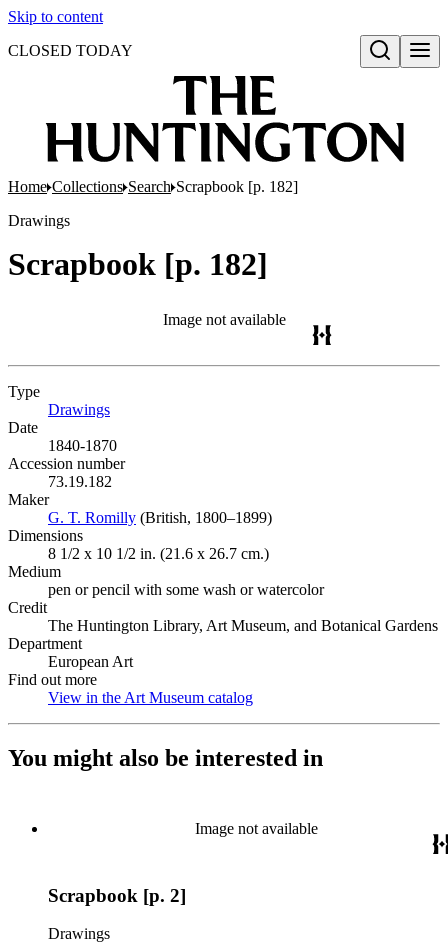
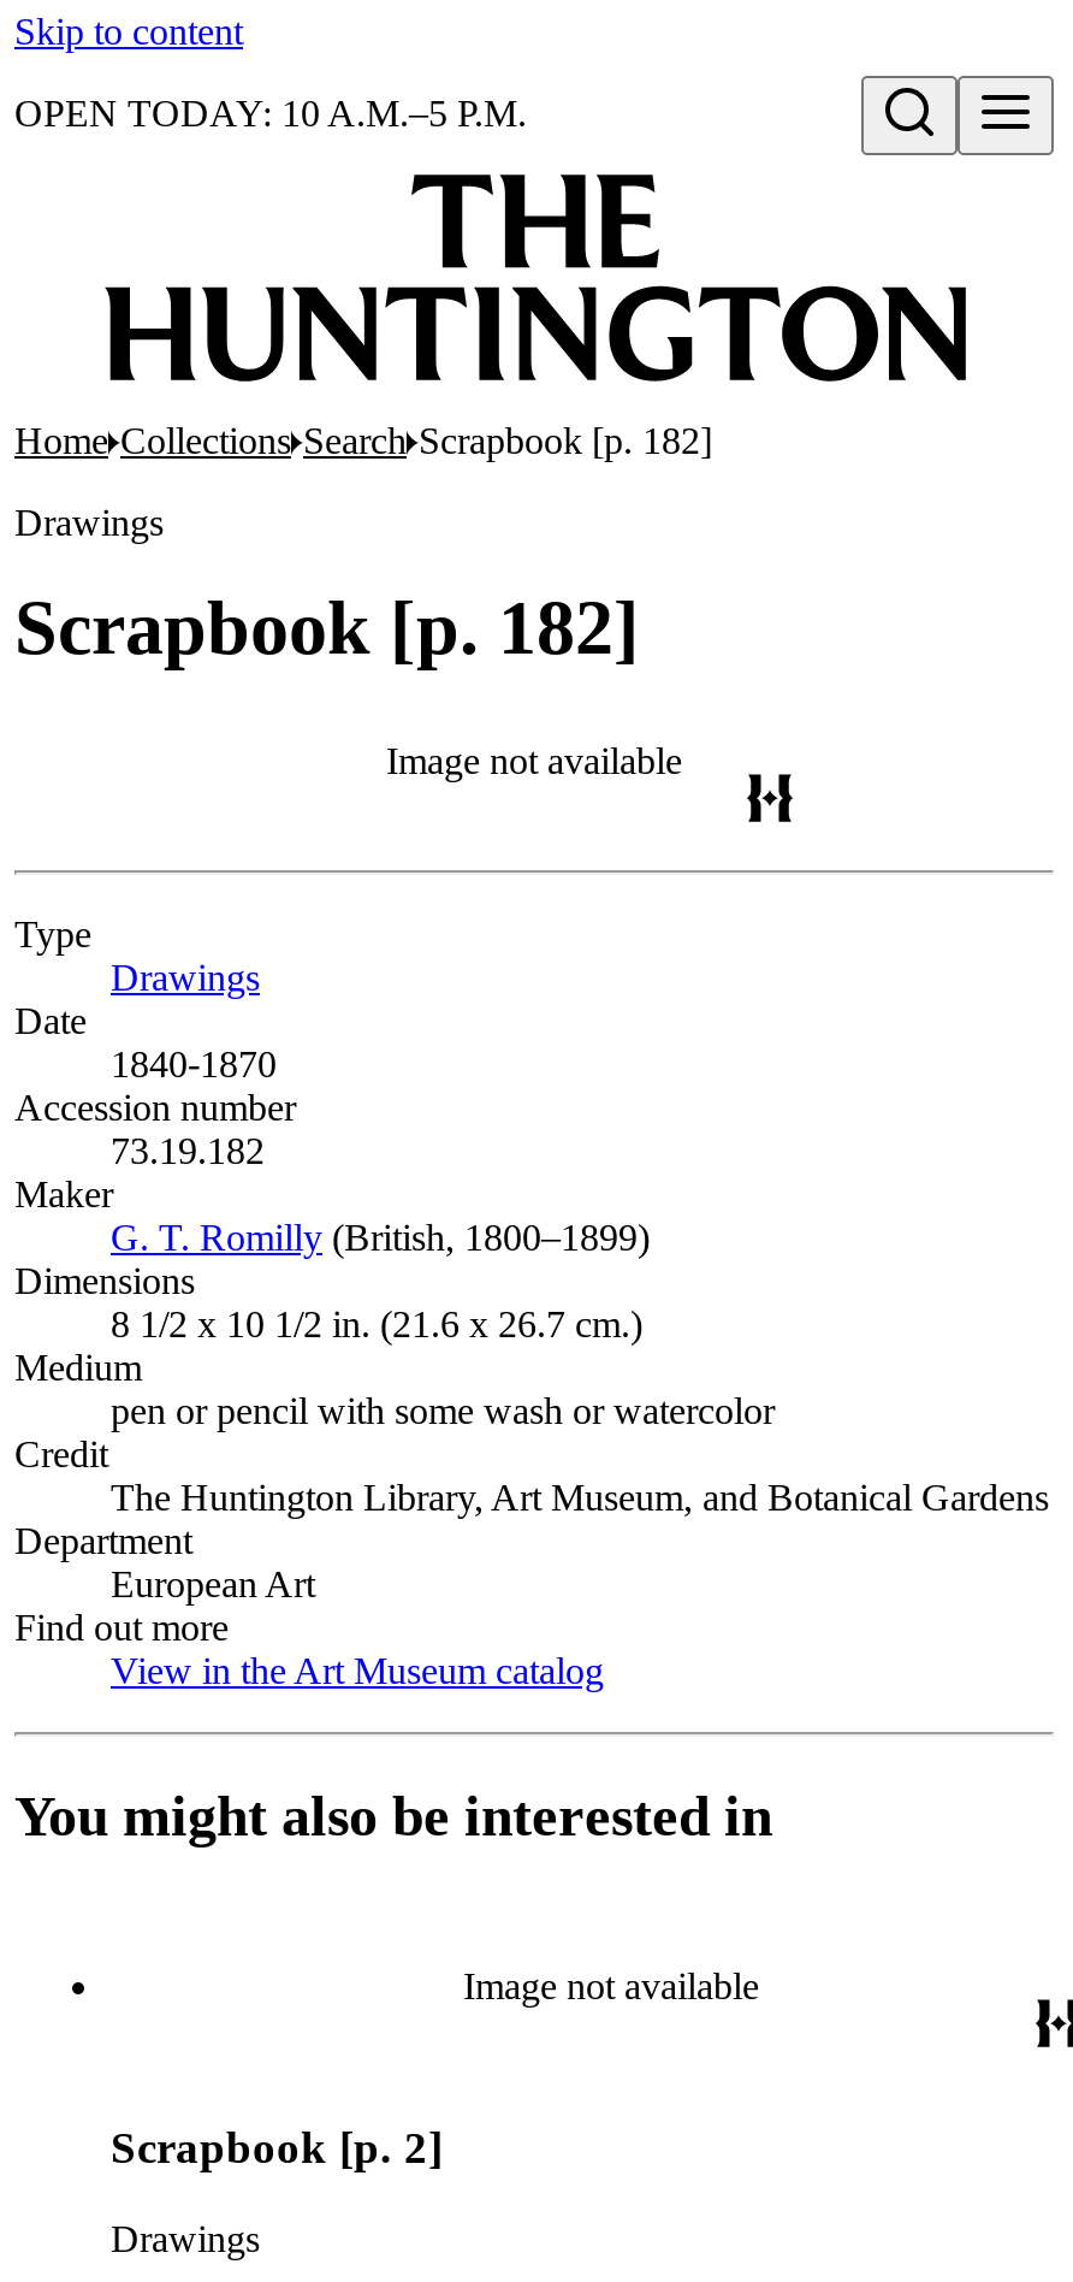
- CLOSED TODAY
+ OPEN TODAY: 10 A.M.–5 P.M.
